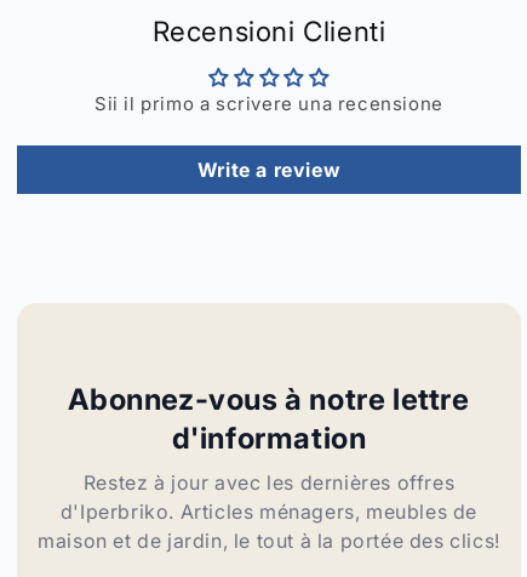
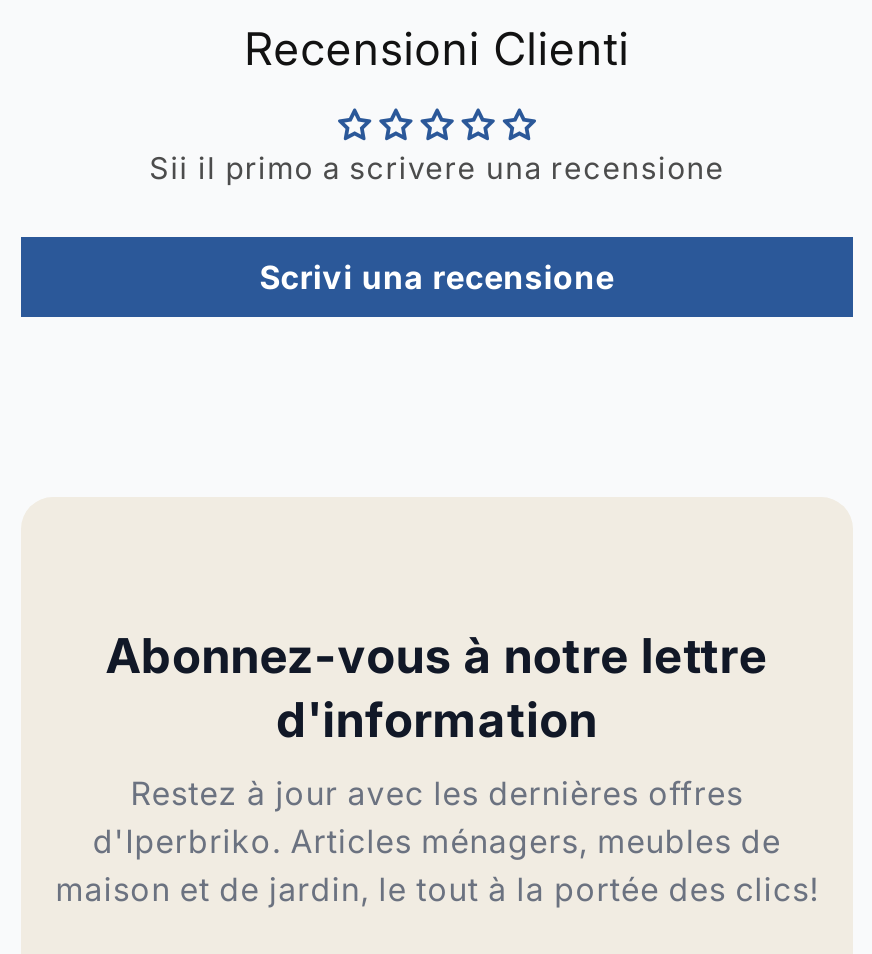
- Write a review
+ Scrivi una recensione
